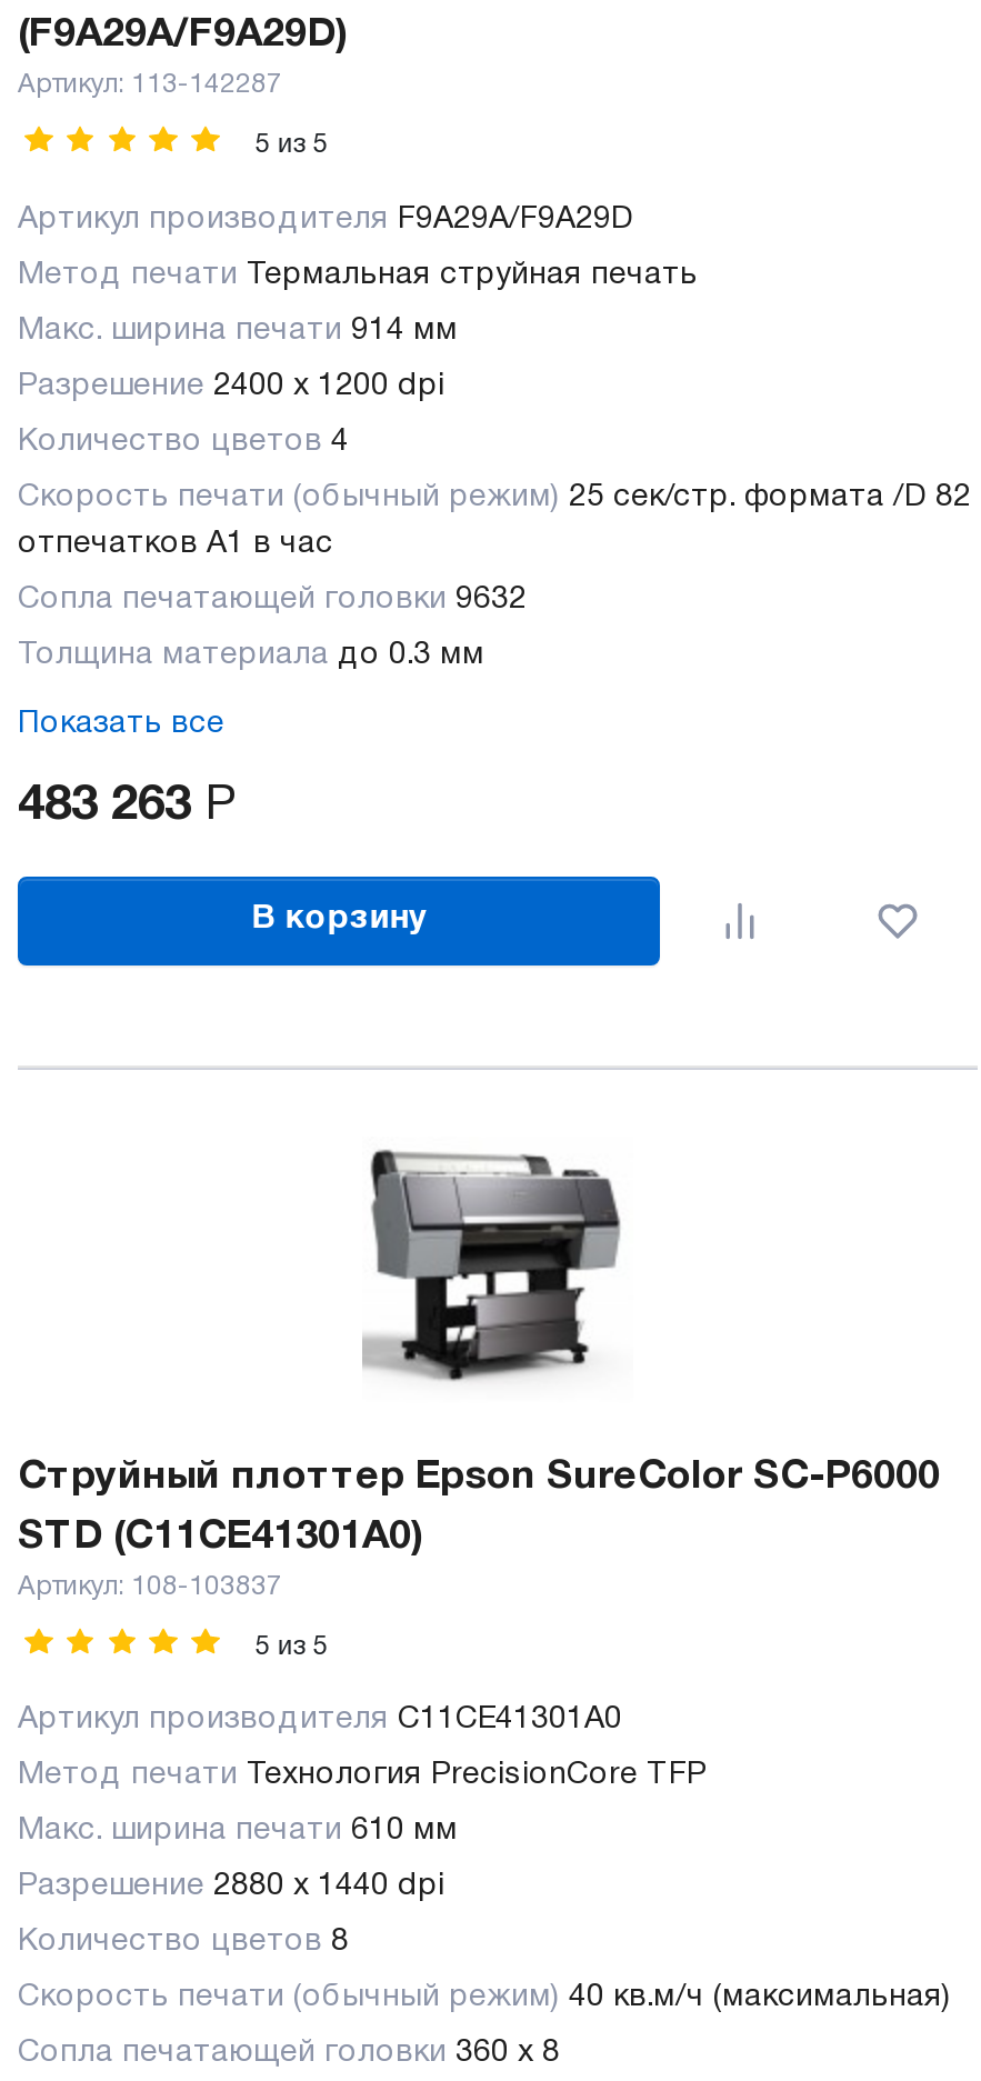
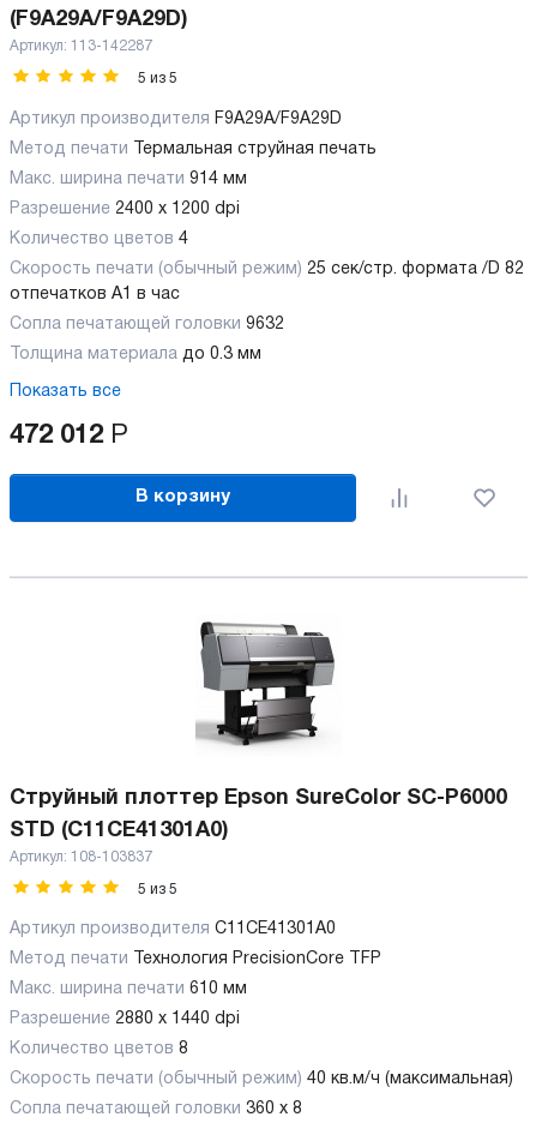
- 483 263 Р
+ 472 012 Р
